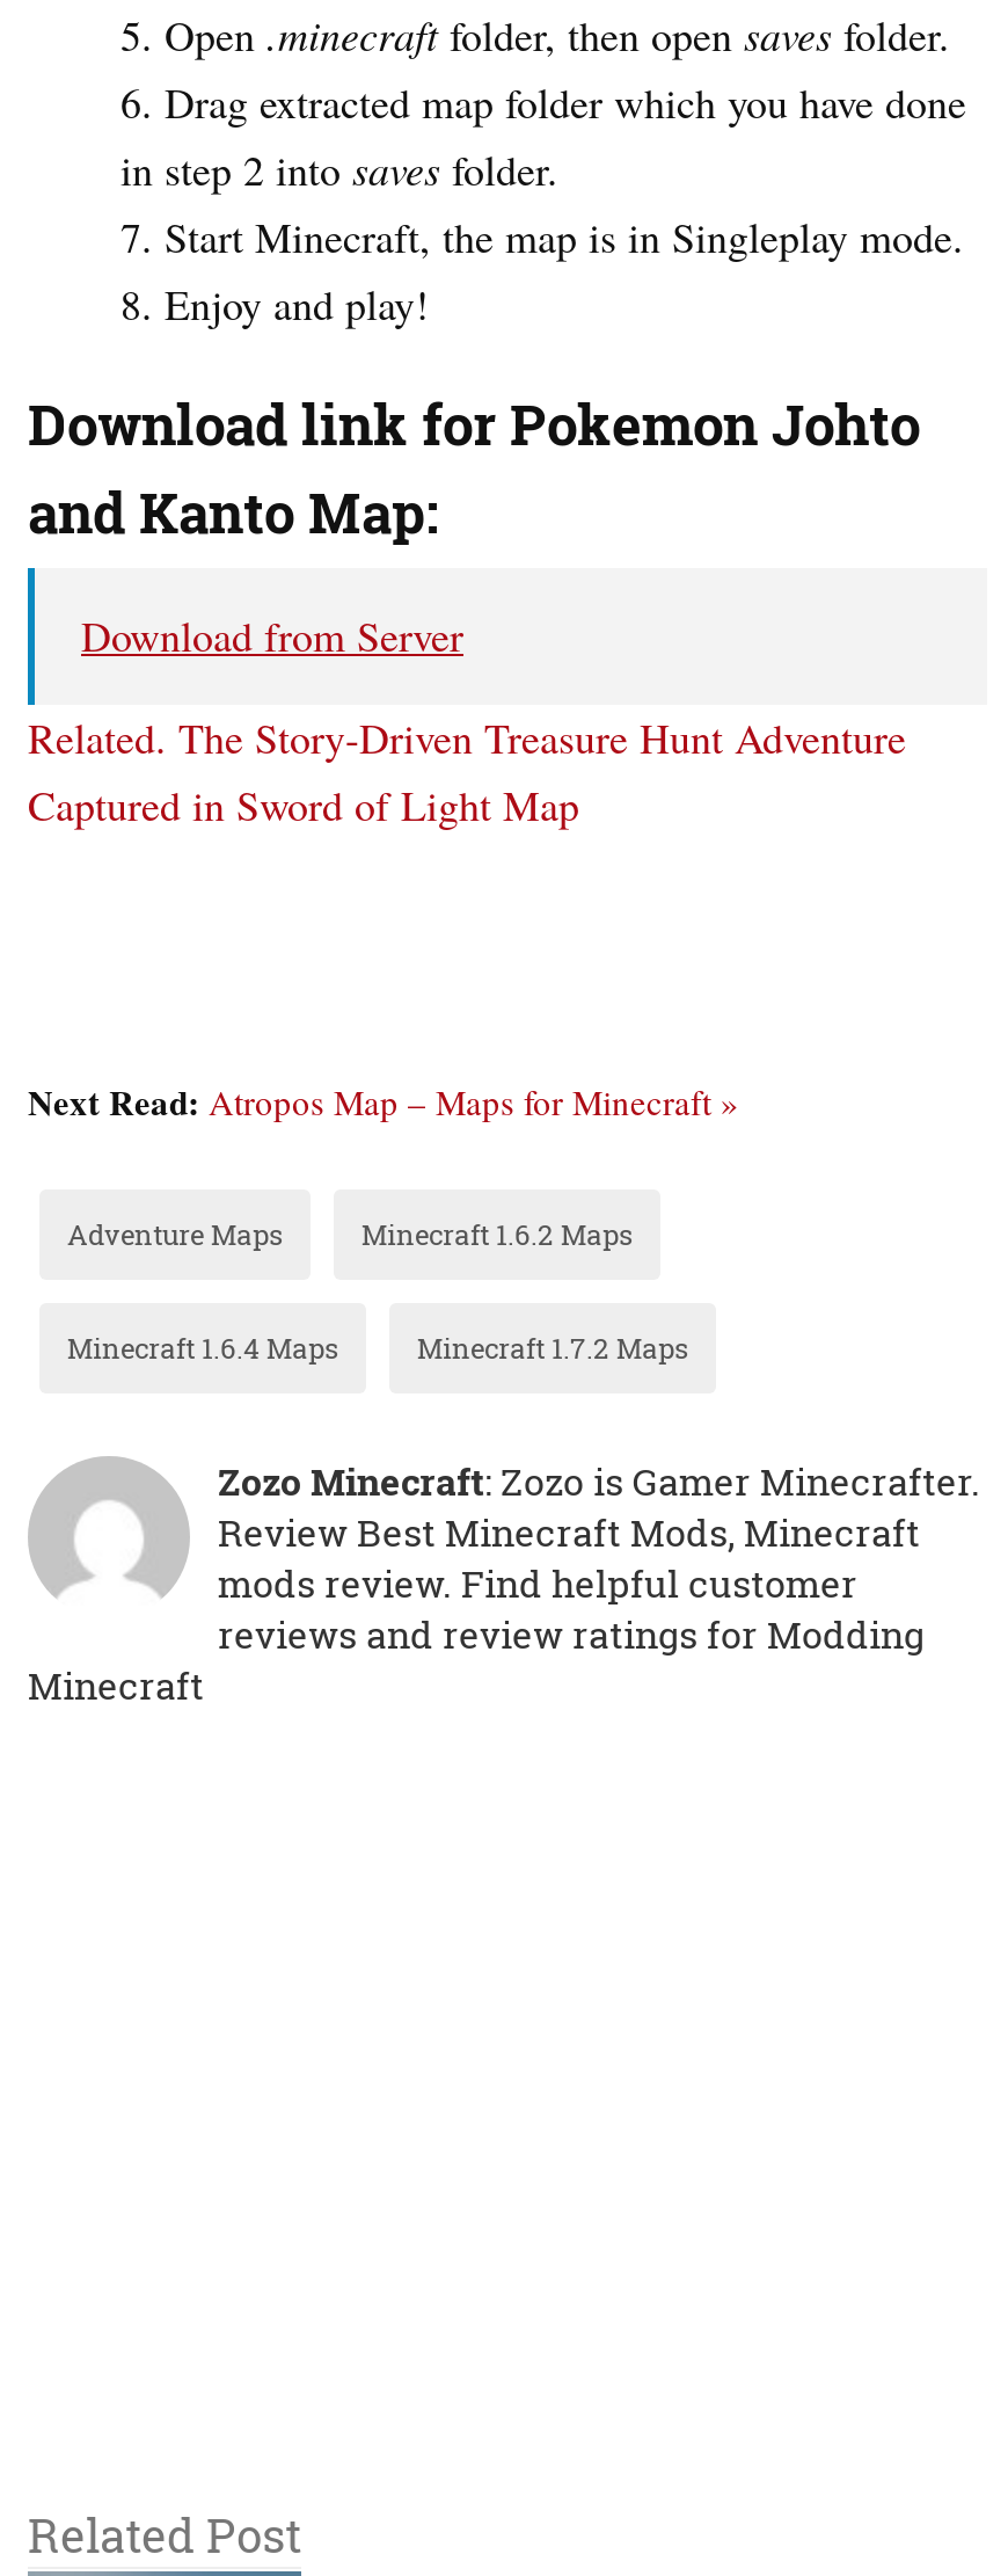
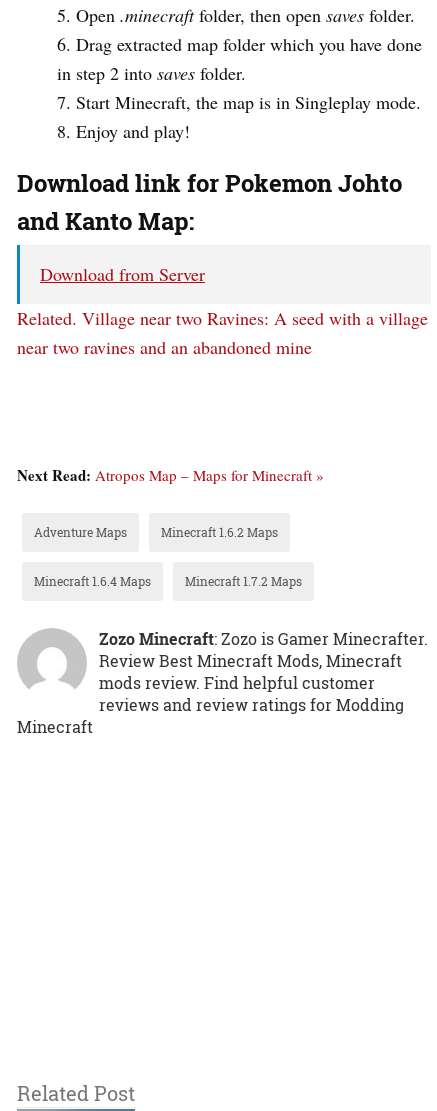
- Related. The Story-Driven Treasure Hunt Adventure
- Captured in Sword of Light Map
+ Related. Village near two Ravines: A seed with a village
+ near two ravines and an abandoned mine
